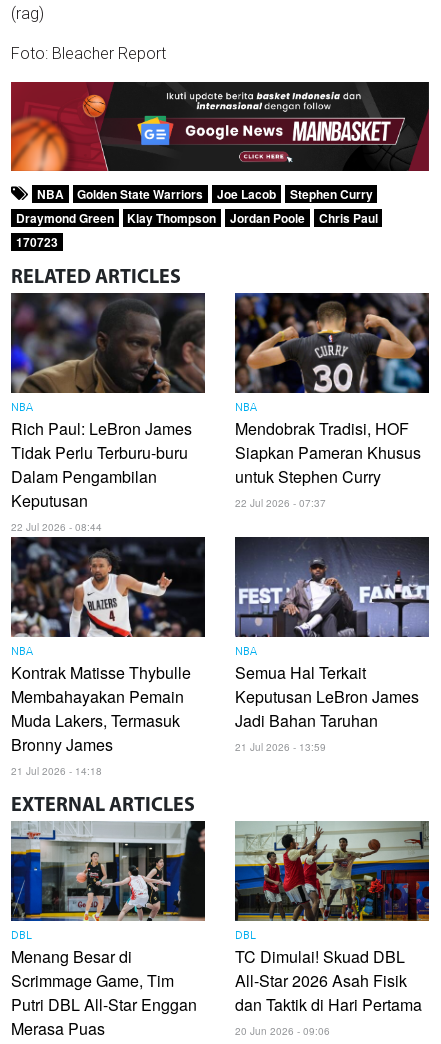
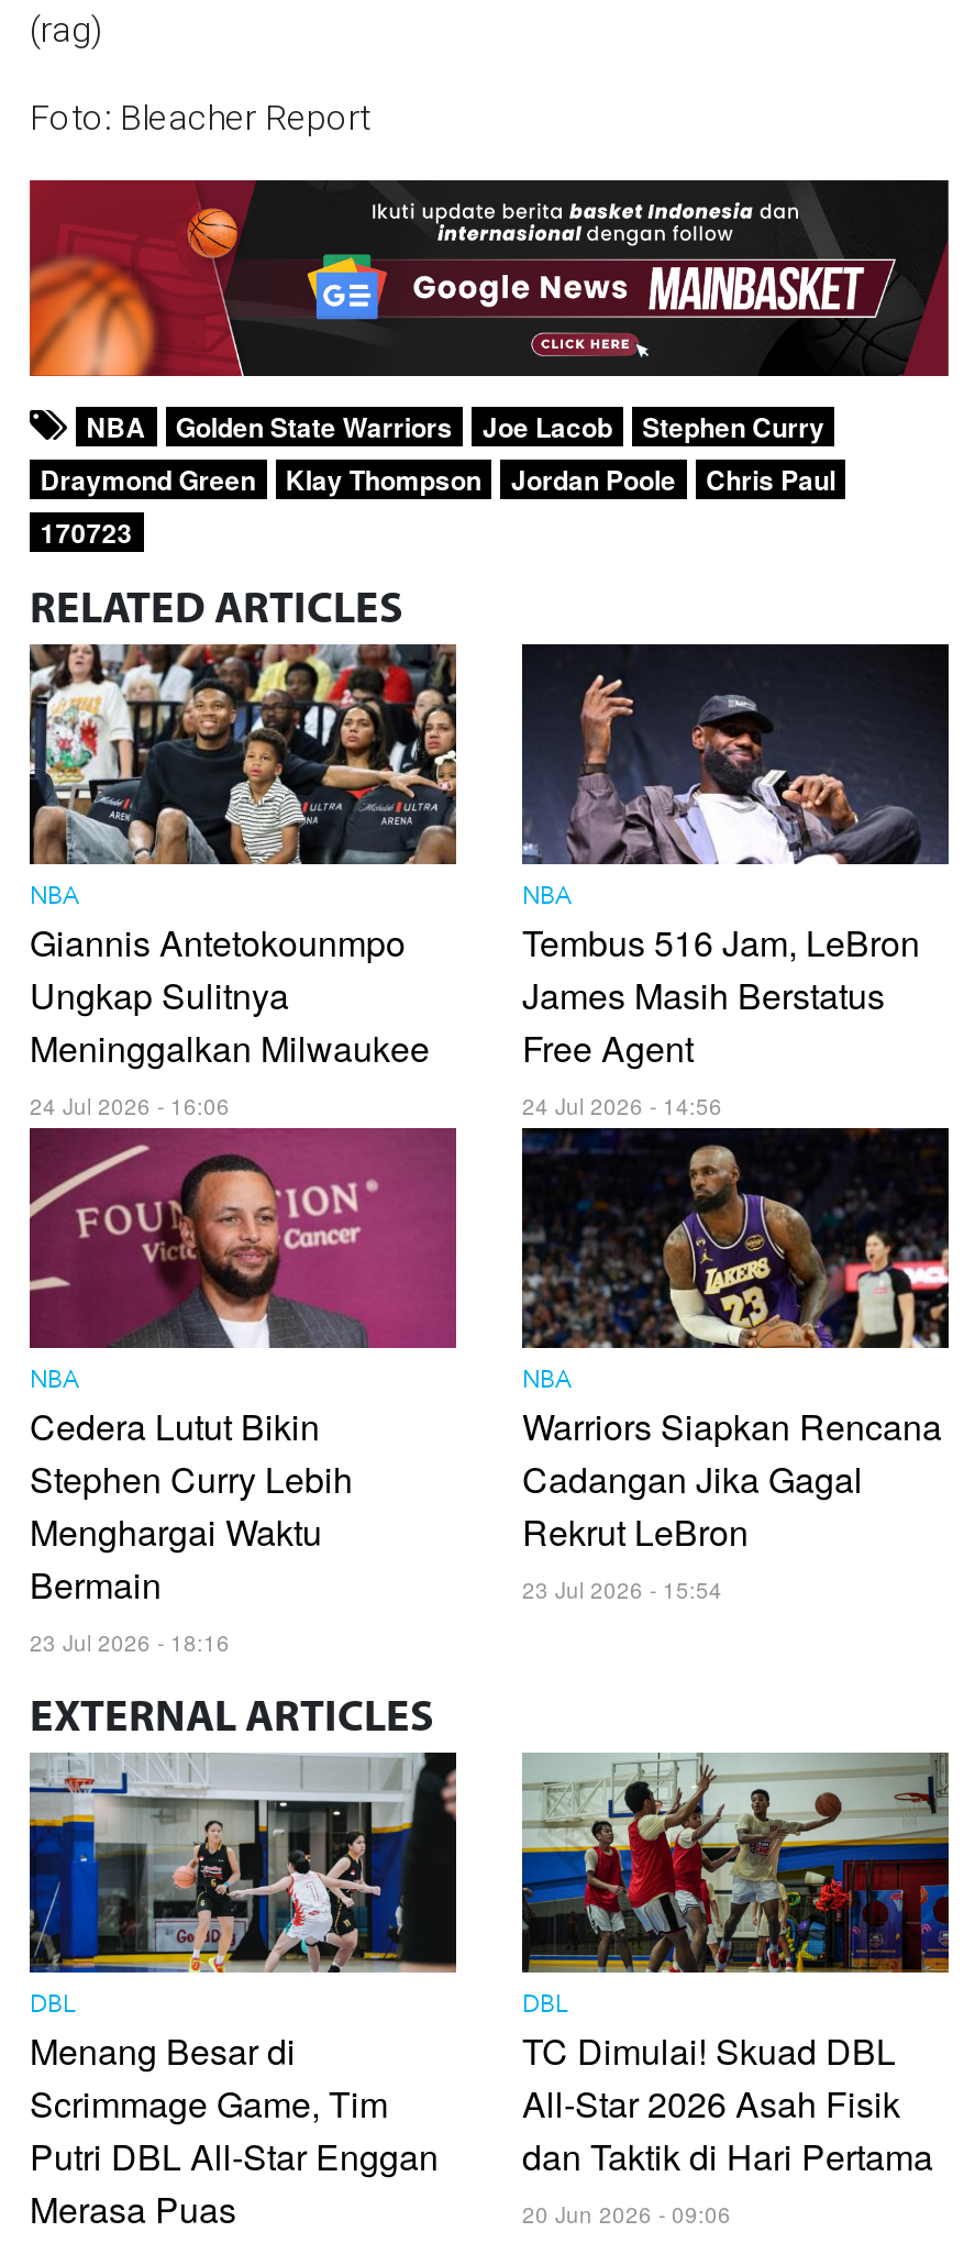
- [image]
- Rich Paul: LeBron James
- Tidak Perlu Terburu-buru
- Dalam Pengambilan
- Keputusan
- 22 Jul 2026 - 08:44
+ [image]
+ Giannis Antetokounmpo
+ Ungkap Sulitnya
+ Meninggalkan Milwaukee
+ 24 Jul 2026 - 16:06

- [image]
- Mendobrak Tradisi, HOF
- Siapkan Pameran Khusus
- untuk Stephen Curry
- 22 Jul 2026 - 07:37
+ [image]
+ Tembus 516 Jam, LeBron
+ James Masih Berstatus
+ Free Agent
+ 24 Jul 2026 - 14:56

- [image]
- Kontrak Matisse Thybulle
- Membahayakan Pemain
- Muda Lakers, Termasuk
- Bronny James
- 21 Jul 2026 - 14:18
+ [image]
+ Cedera Lutut Bikin
+ Stephen Curry Lebih
+ Menghargai Waktu
+ Bermain
+ 23 Jul 2026 - 18:16

- [image]
- Semua Hal Terkait
- Keputusan LeBron James
- Jadi Bahan Taruhan
- 21 Jul 2026 - 13:59
+ [image]
+ Warriors Siapkan Rencana
+ Cadangan Jika Gagal
+ Rekrut LeBron
+ 23 Jul 2026 - 15:54
